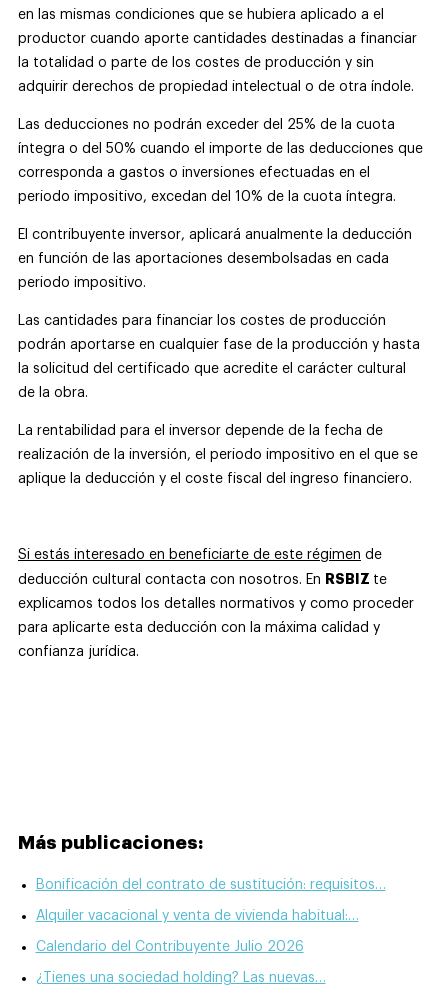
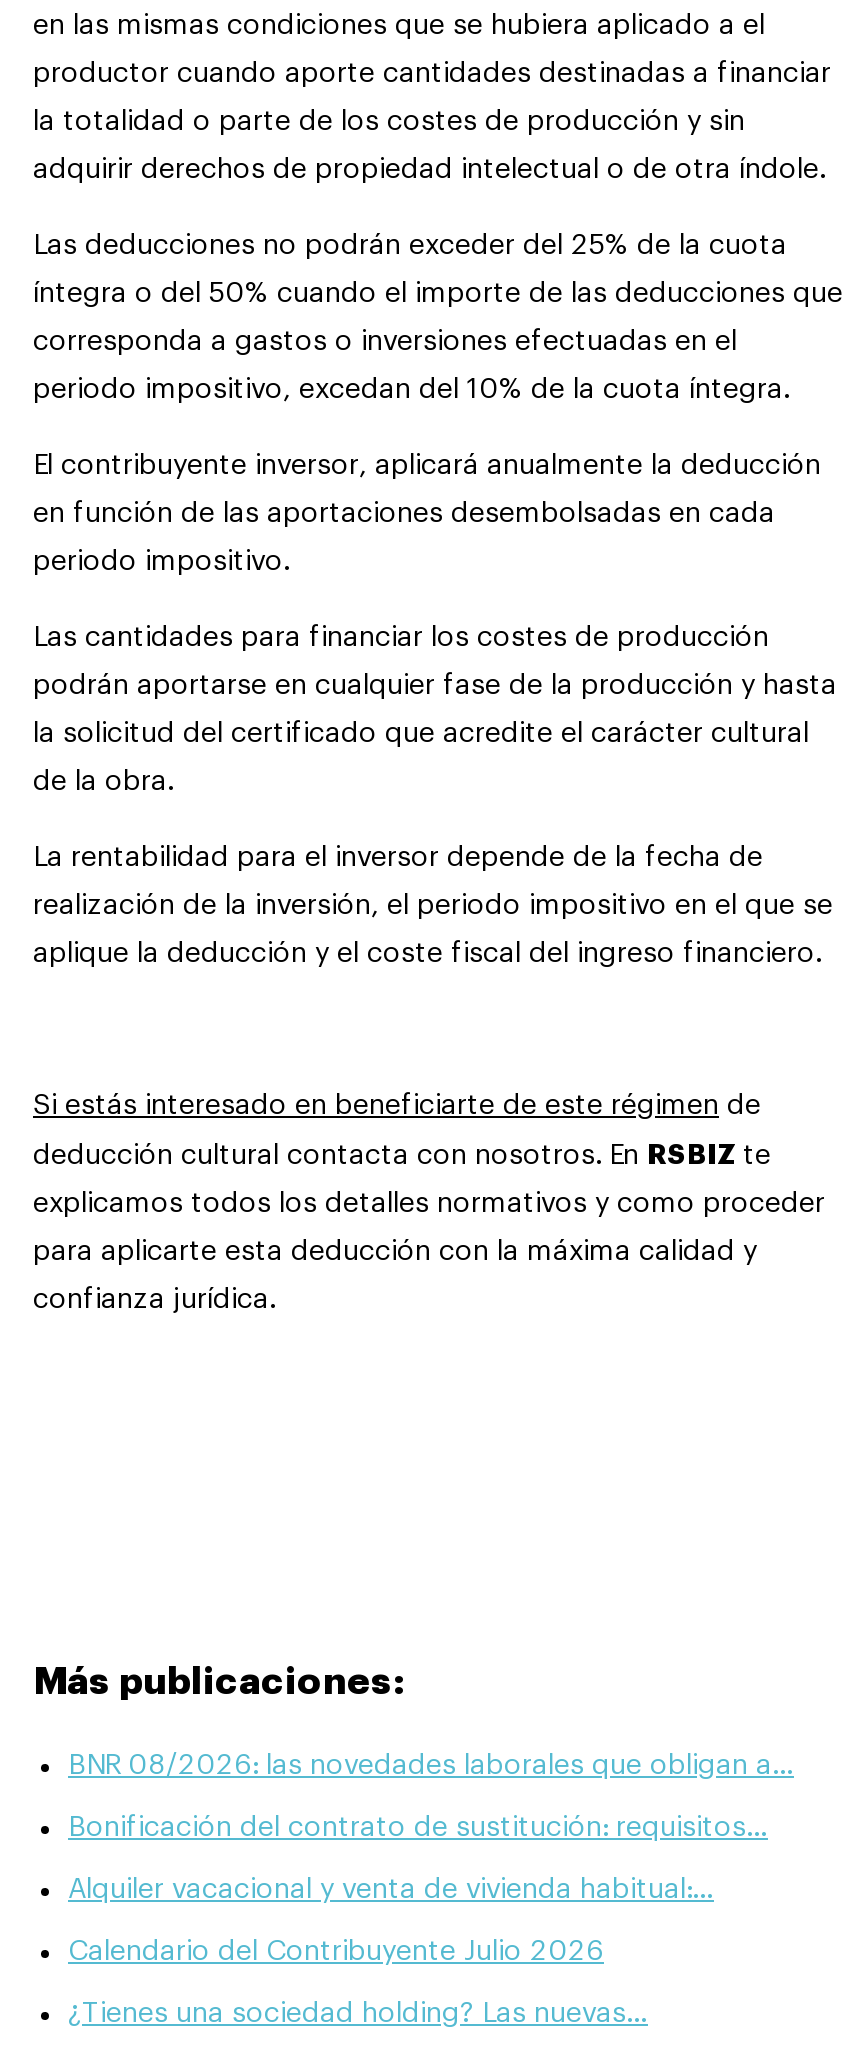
+ BNR 08/2026: las novedades laborales que obligan a…
